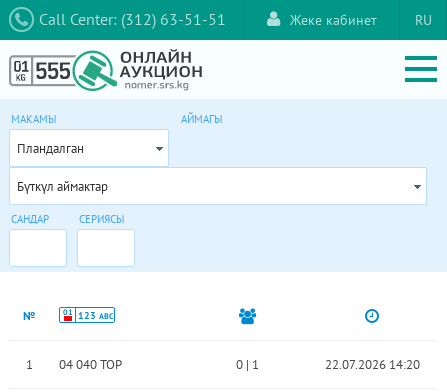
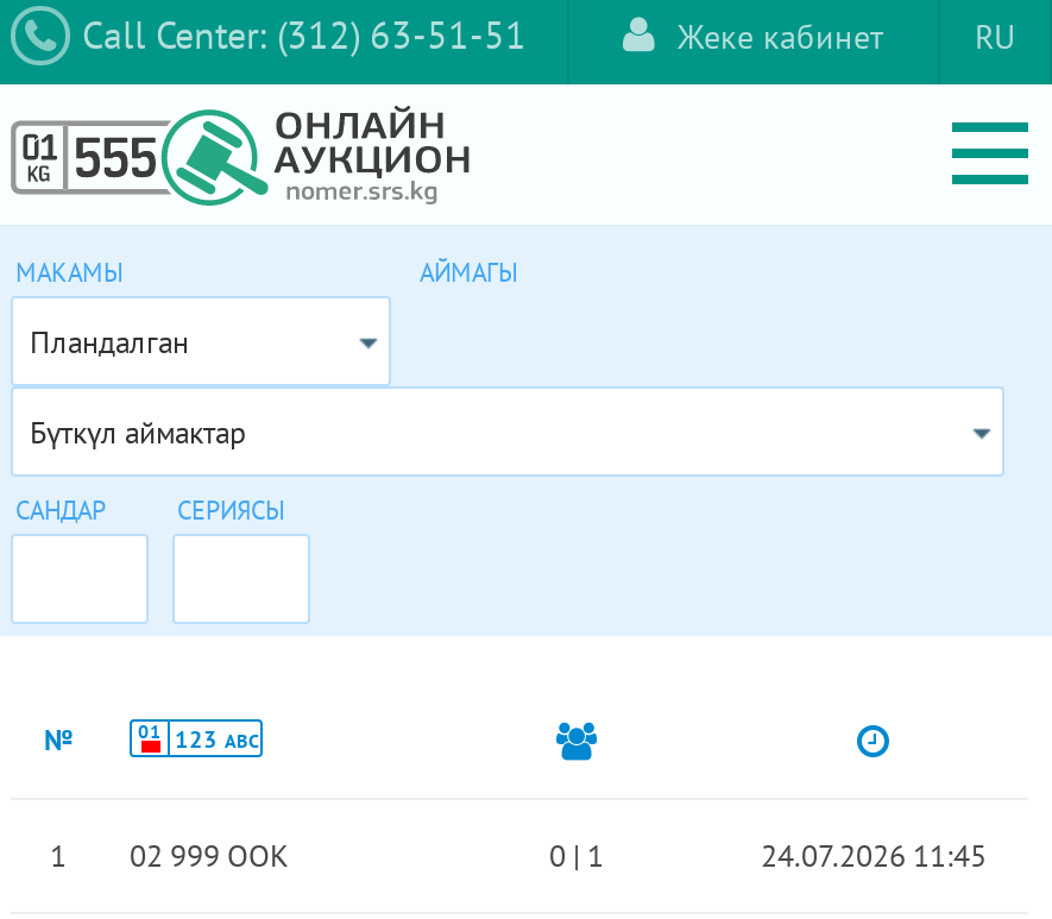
- 1 04 040 TOP
+ 1 02 999 OOK

- 22.07.2026 14:20
+ 24.07.2026 11:45
